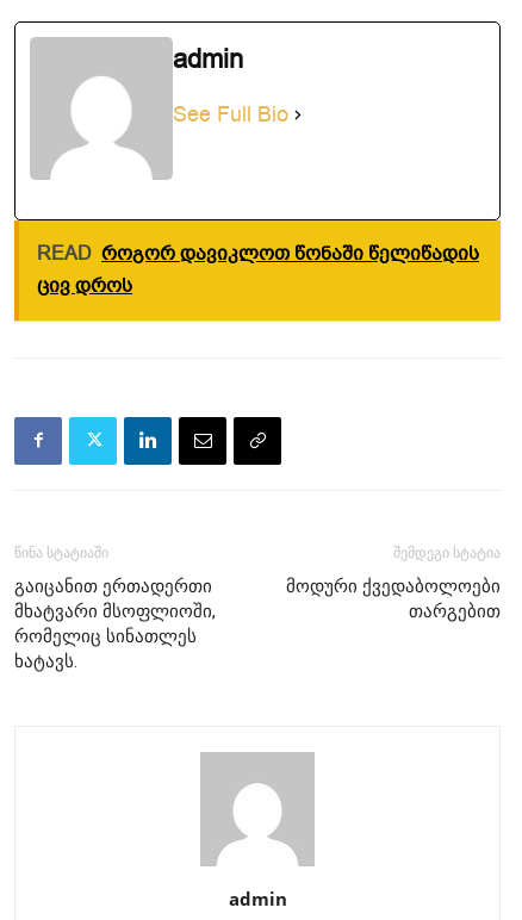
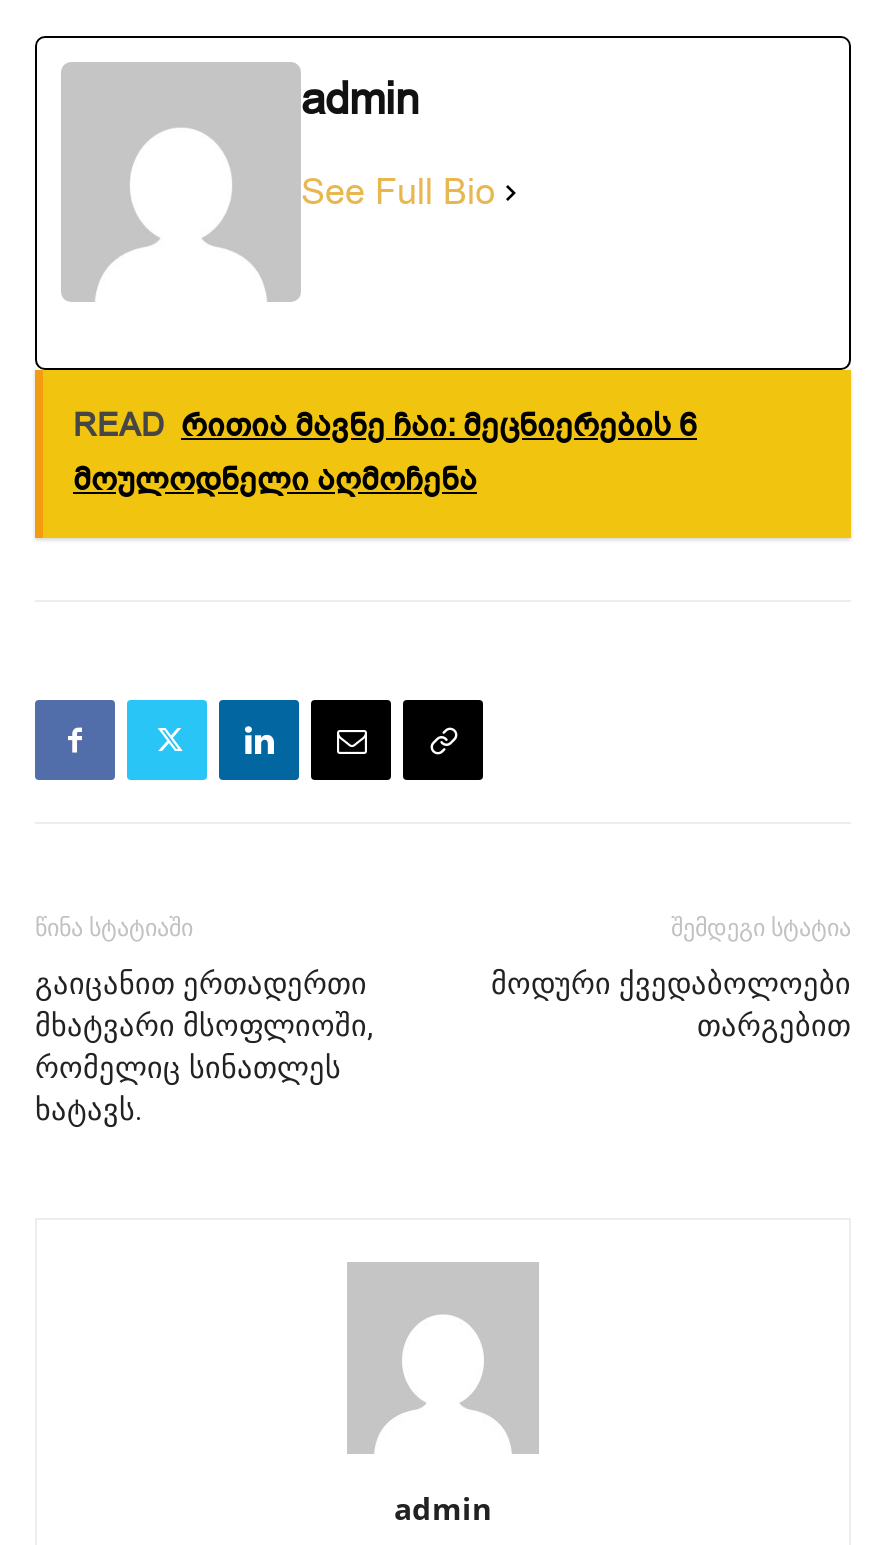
- READ როგორ დავიკლოთ წონაში წელიწადის
- ცივ დროს
+ READ რითია მავნე ჩაი: მეცნიერების 6
+ მოულოდნელი აღმოჩენა
